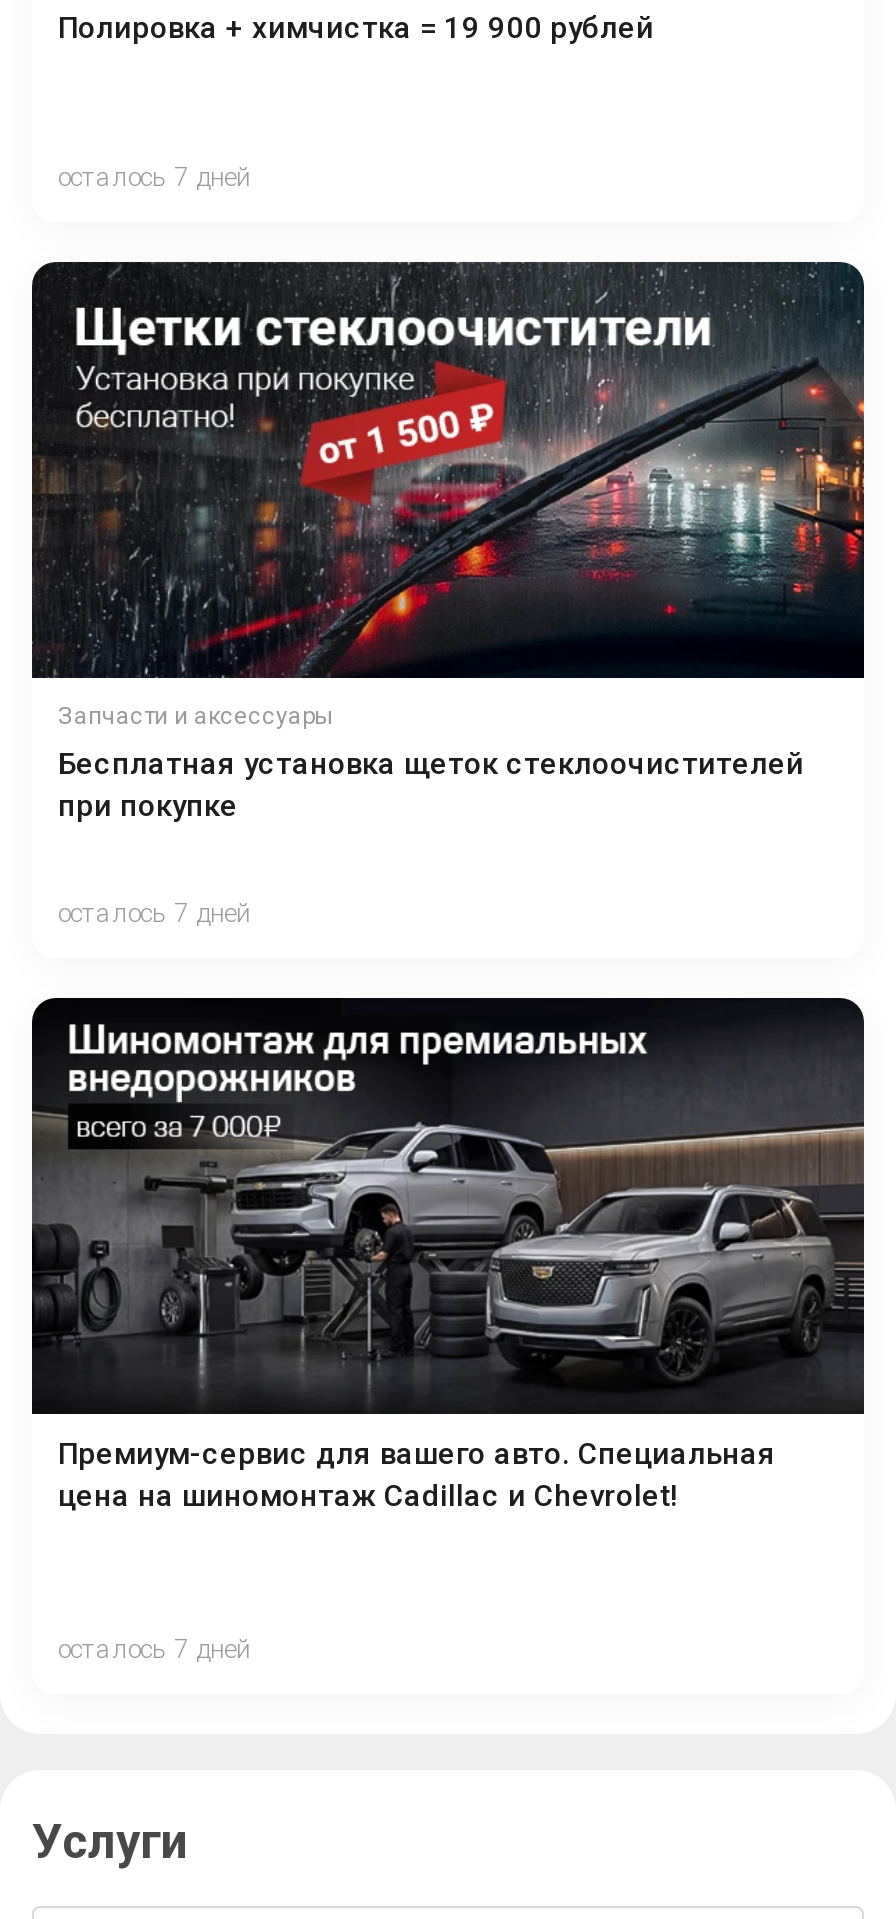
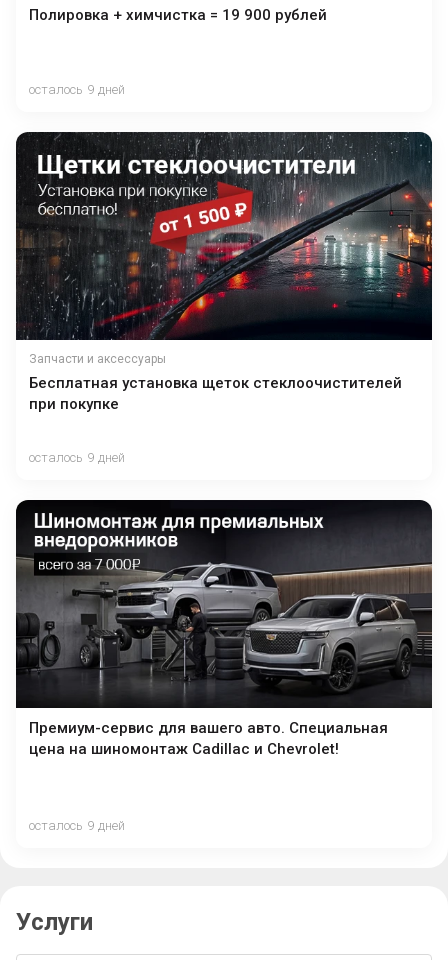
- осталось 7 дней
+ осталось 9 дней

- осталось 7 дней
+ осталось 9 дней

- осталось 7 дней
+ осталось 9 дней
